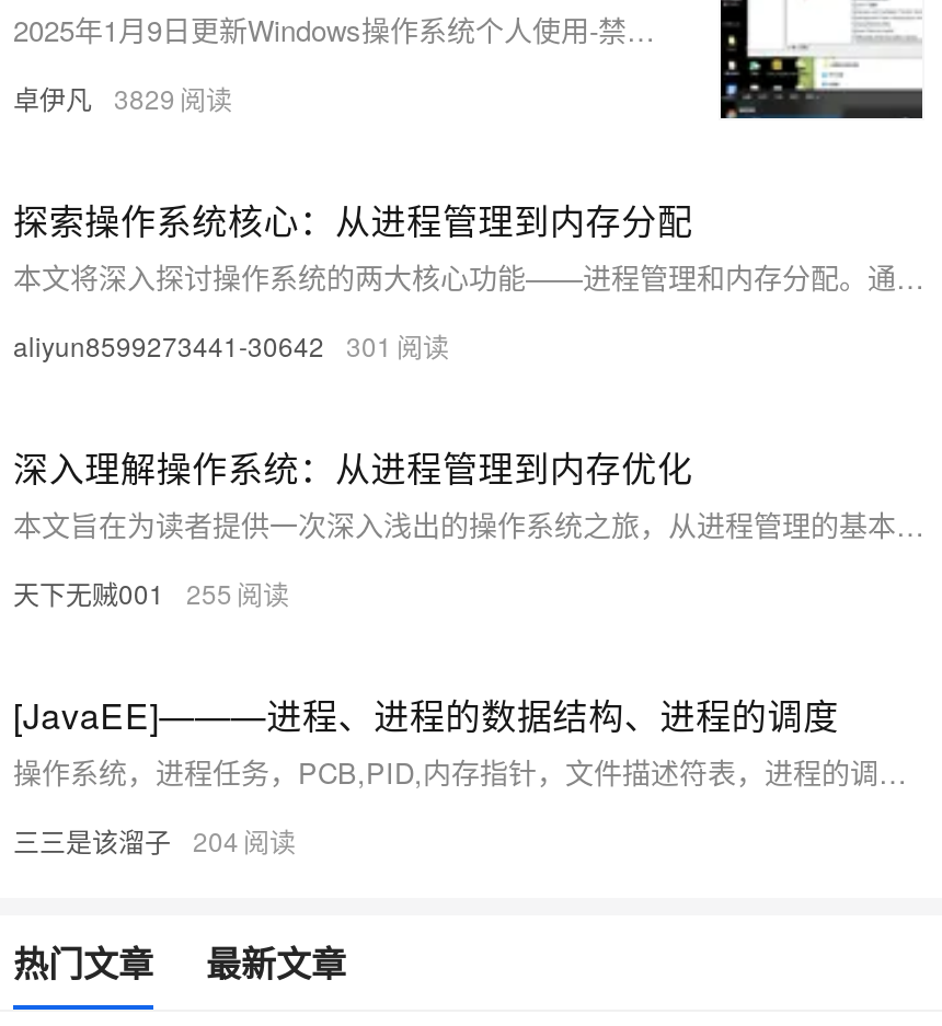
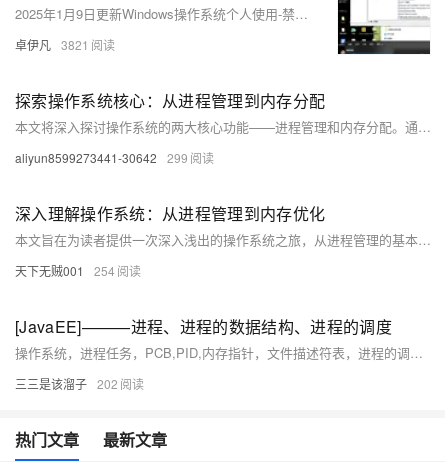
- 卓伊凡 3829
+ 卓伊凡 3821

- aliyun8599273441-30642 301
+ aliyun8599273441-30642 299

- 天下无贼001 255
+ 天下无贼001 254

- 三三是该溜子 204
+ 三三是该溜子 202
